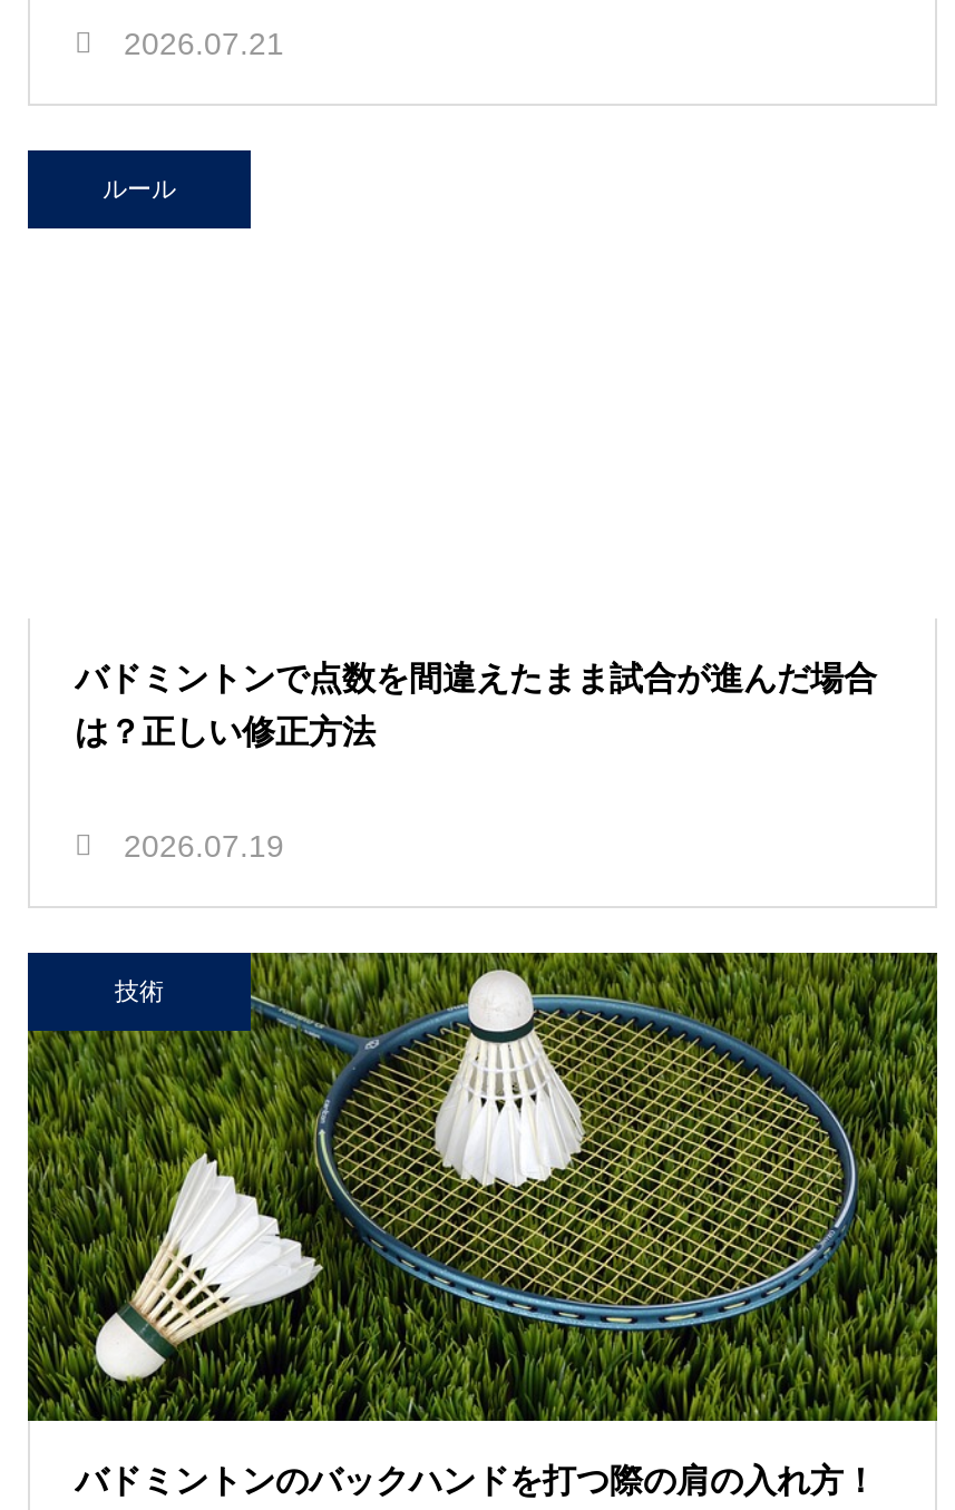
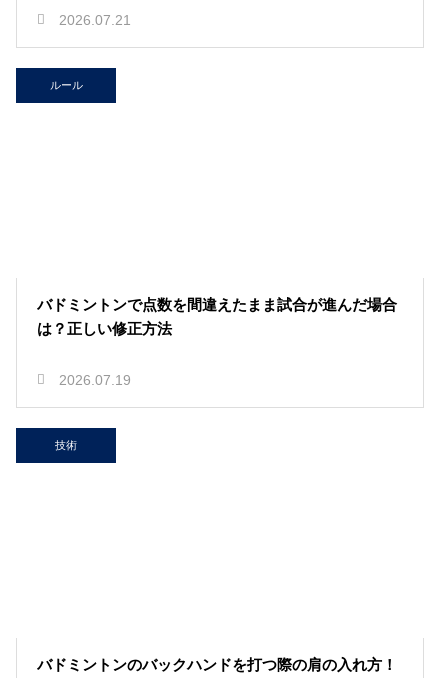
- [image]
